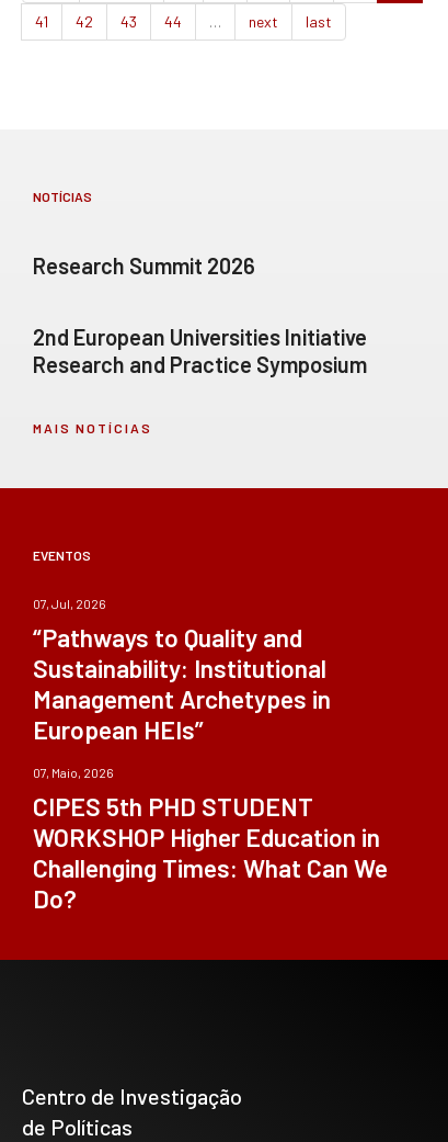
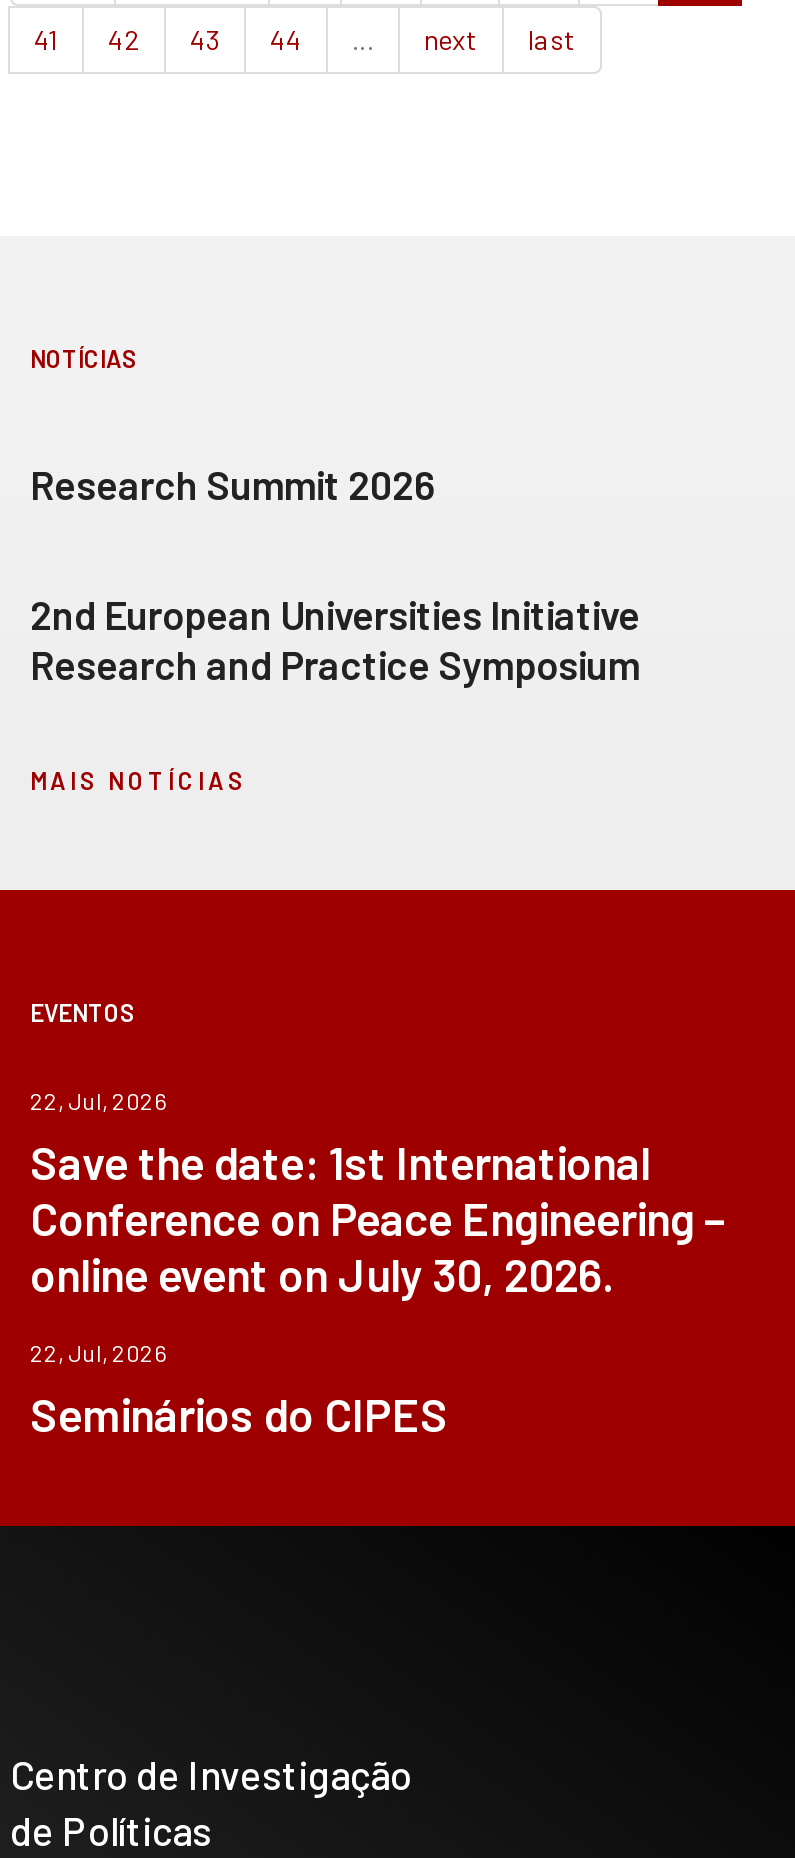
- 07, Jul, 2026
- “Pathways to Quality and
- Sustainability: Institutional
- Management Archetypes in
- European HEIs”
+ 22, Jul, 2026
+ Save the date: 1st International
+ Conference on Peace Engineering –
+ online event on July 30, 2026.

- 07, Maio, 2026
- CIPES 5th PHD STUDENT
- WORKSHOP Higher Education in
- Challenging Times: What Can We
- Do?
+ 22, Jul, 2026
+ Seminários do CIPES
